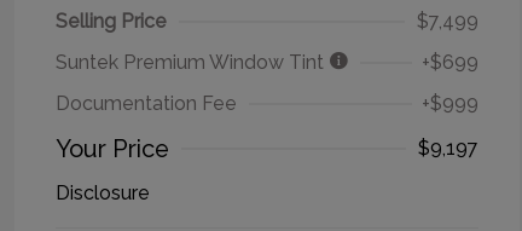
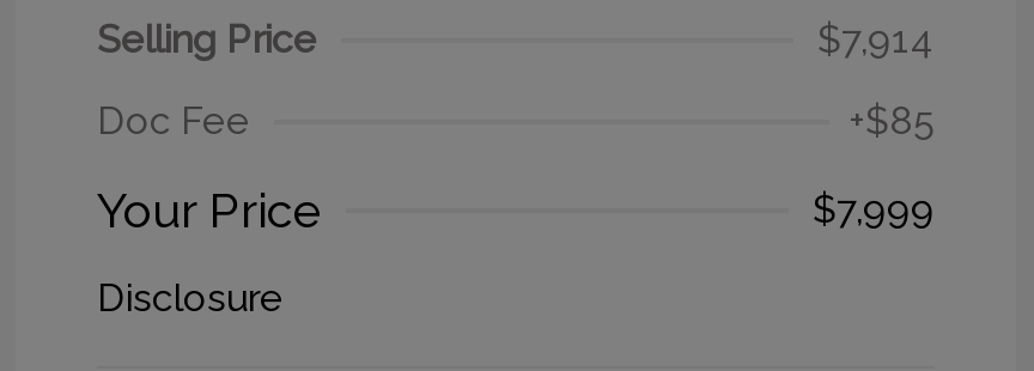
- $7,499
- Suntek Premium Window Tint
- +$699
- Documentation Fee
- +$999
+ $7,914
+ Doc Fee
+ +$85

- $9,197
+ $7,999
